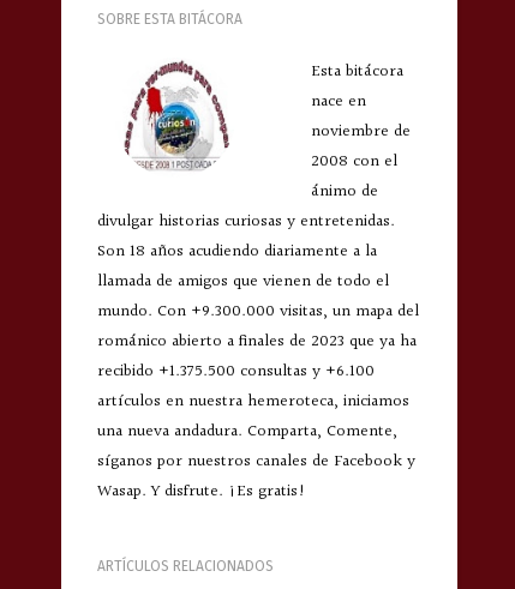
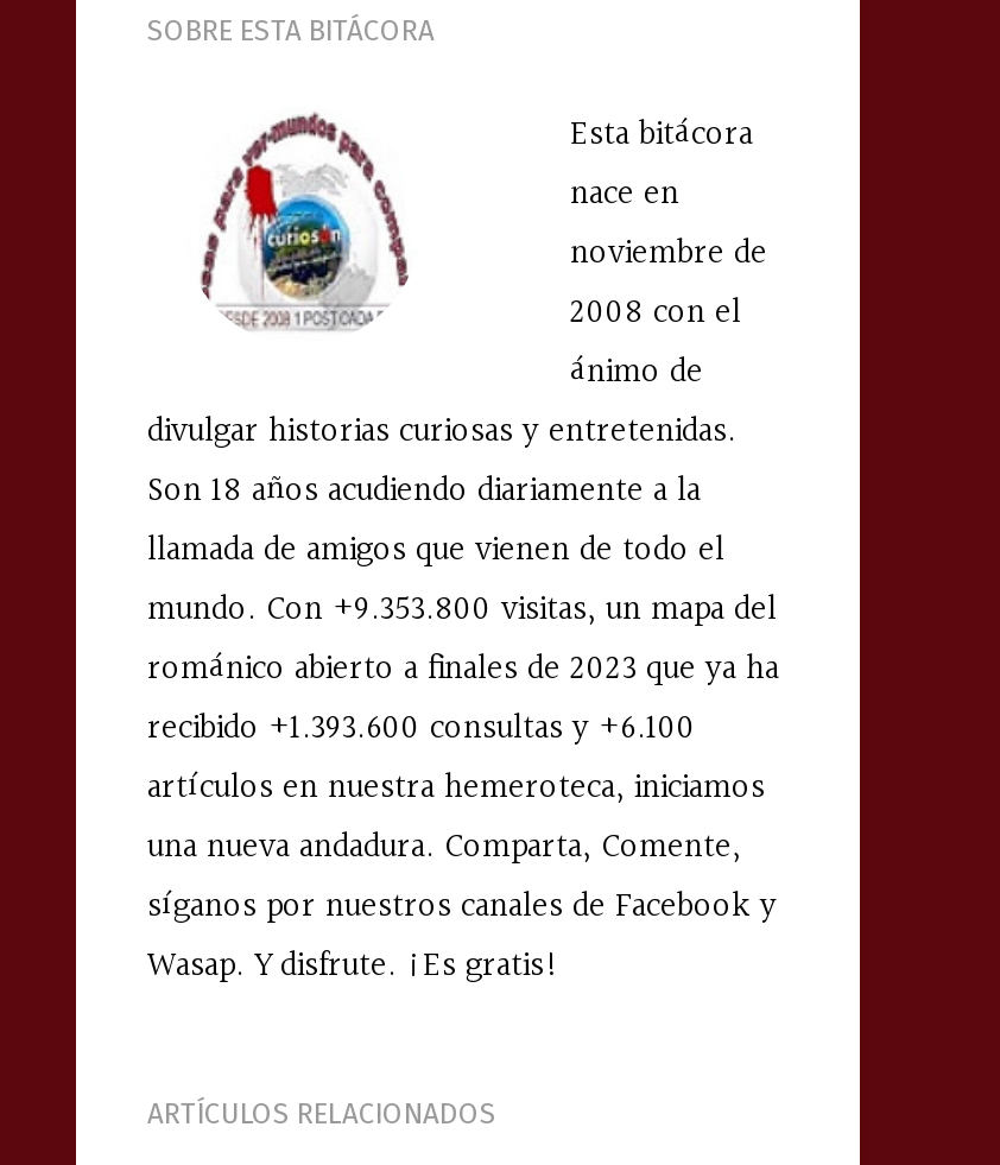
- mundo. Con +9.300.000 visitas, un mapa del
+ mundo. Con +9.353.800 visitas, un mapa del

- recibido +1.375.500 consultas y +6.100
+ recibido +1.393.600 consultas y +6.100
